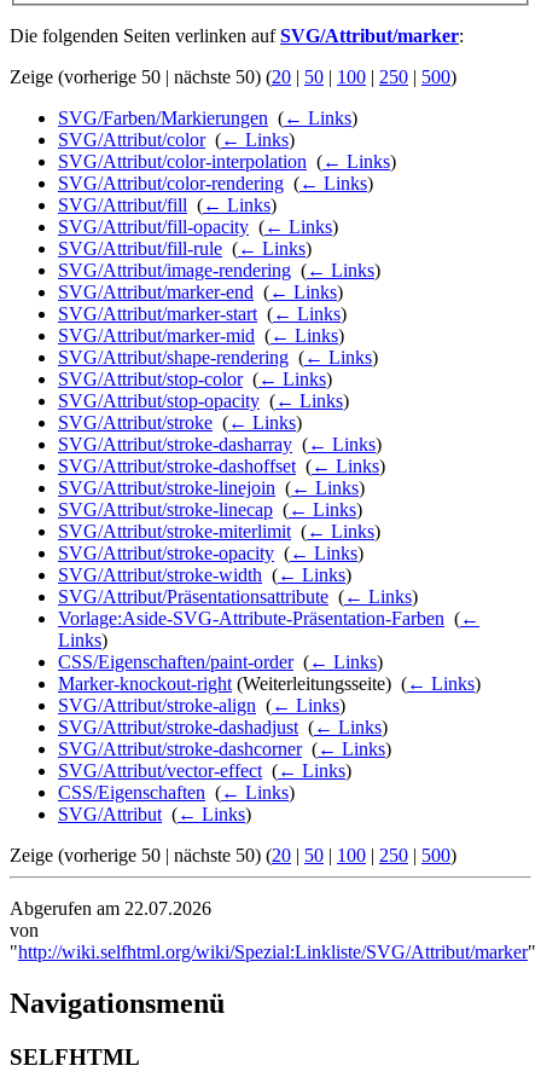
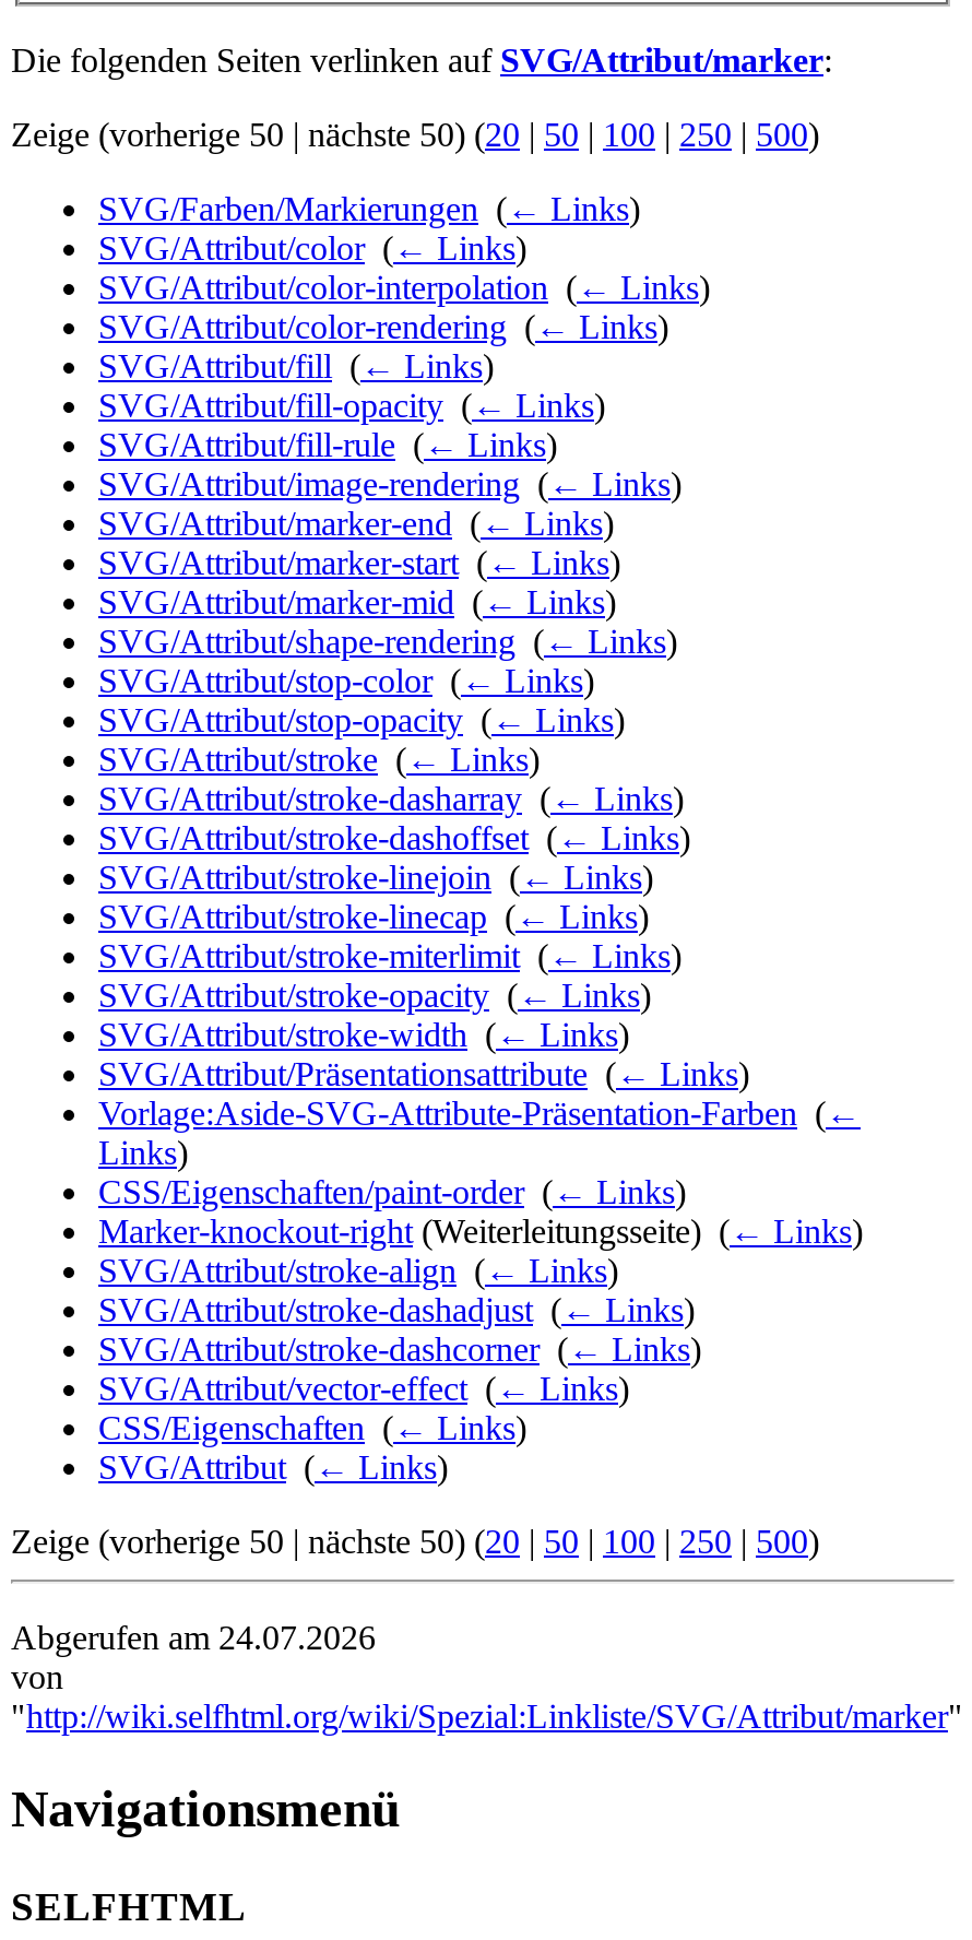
- Abgerufen am 22.07.2026
+ Abgerufen am 24.07.2026
